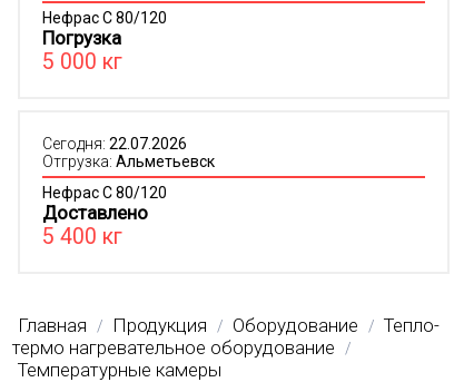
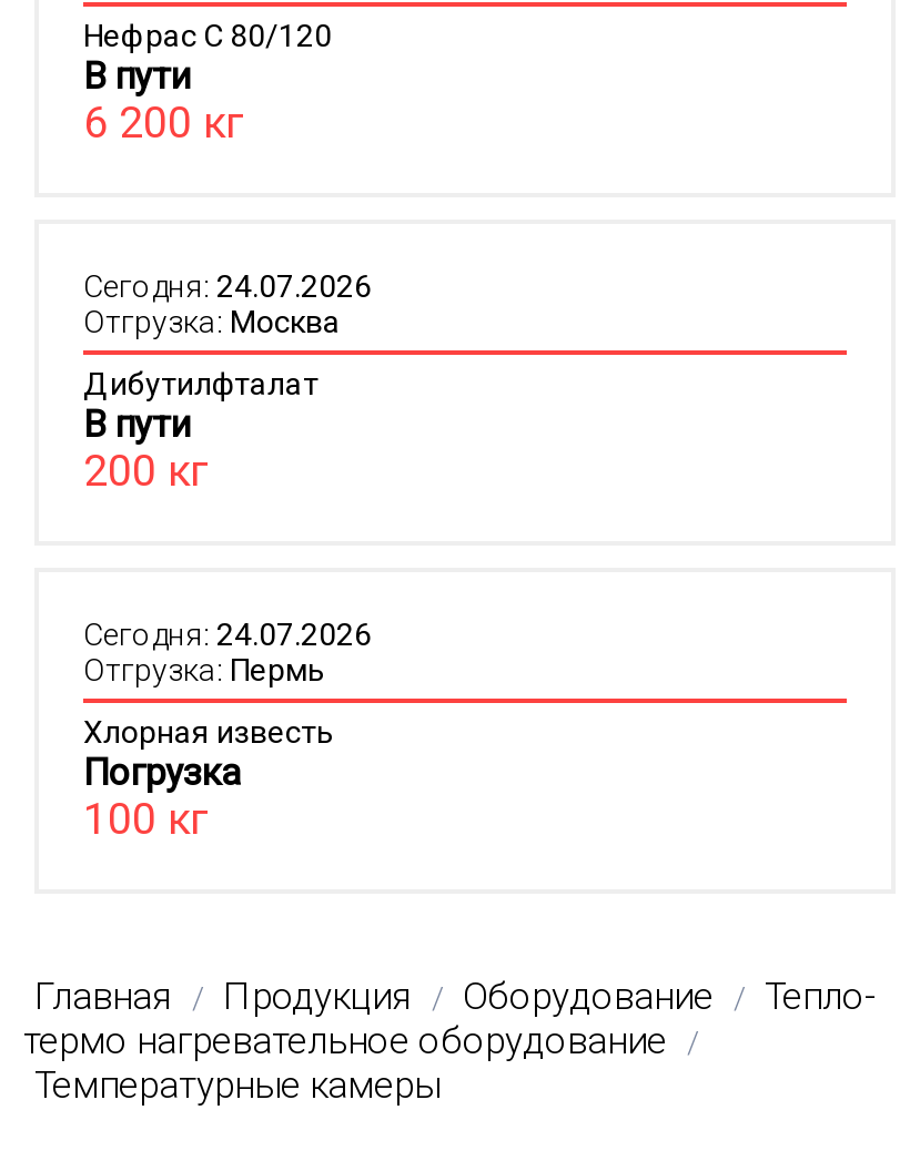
+ В пути
+ 6 200 кг
+ Сегодня: 24.07.2026
+ Отгрузка: Москва
+ Дибутилфталат
+ В пути
+ 200 кг
+ Сегодня: 24.07.2026
+ Отгрузка: Пермь
+ Хлорная известь

moved down: Погрузка

- 5 000 кг
- Сегодня: 22.07.2026
- Отгрузка: Альметьевск
- Нефрас С 80/120
- Доставлено
- 5 400 кг
+ 100 кг
